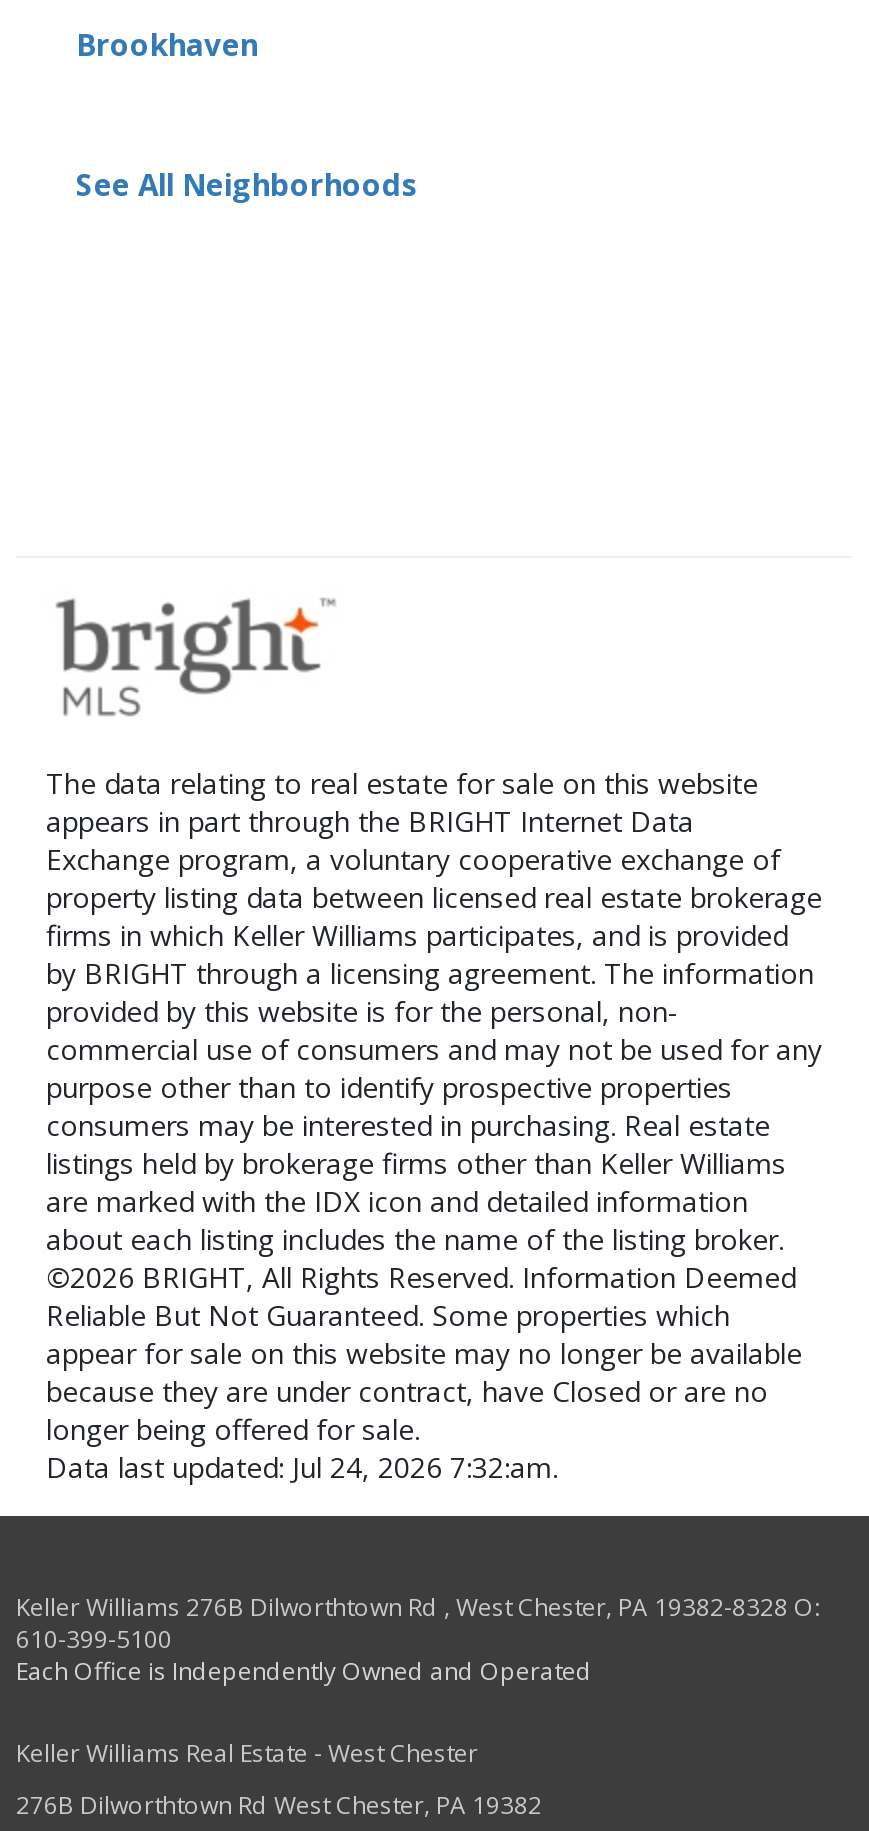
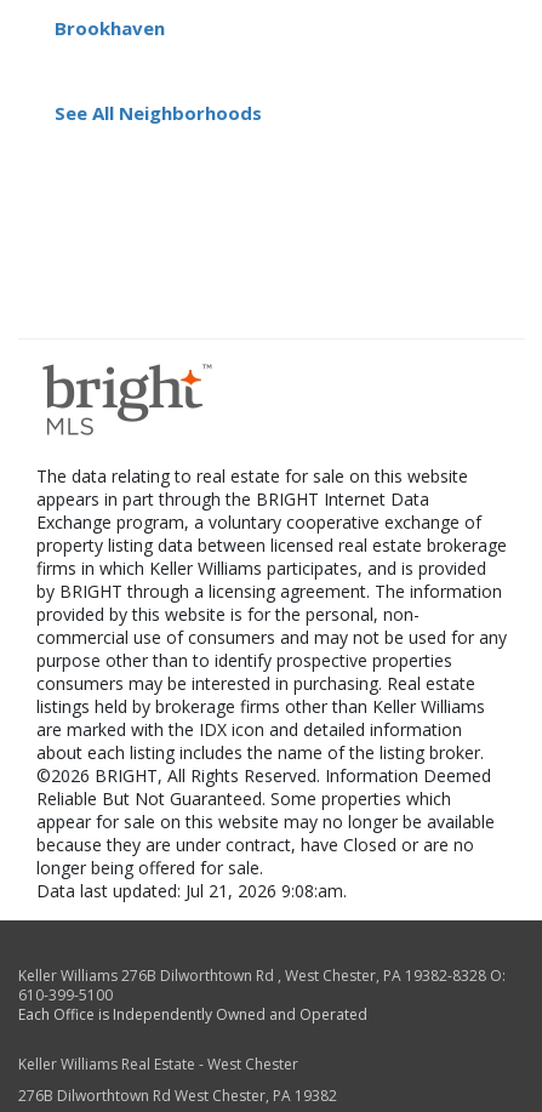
- Data last updated: Jul 24, 2026 7:32:am.
+ Data last updated: Jul 21, 2026 9:08:am.
